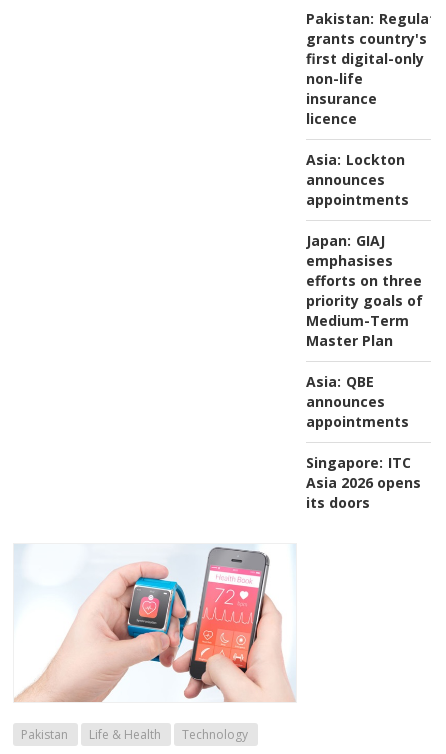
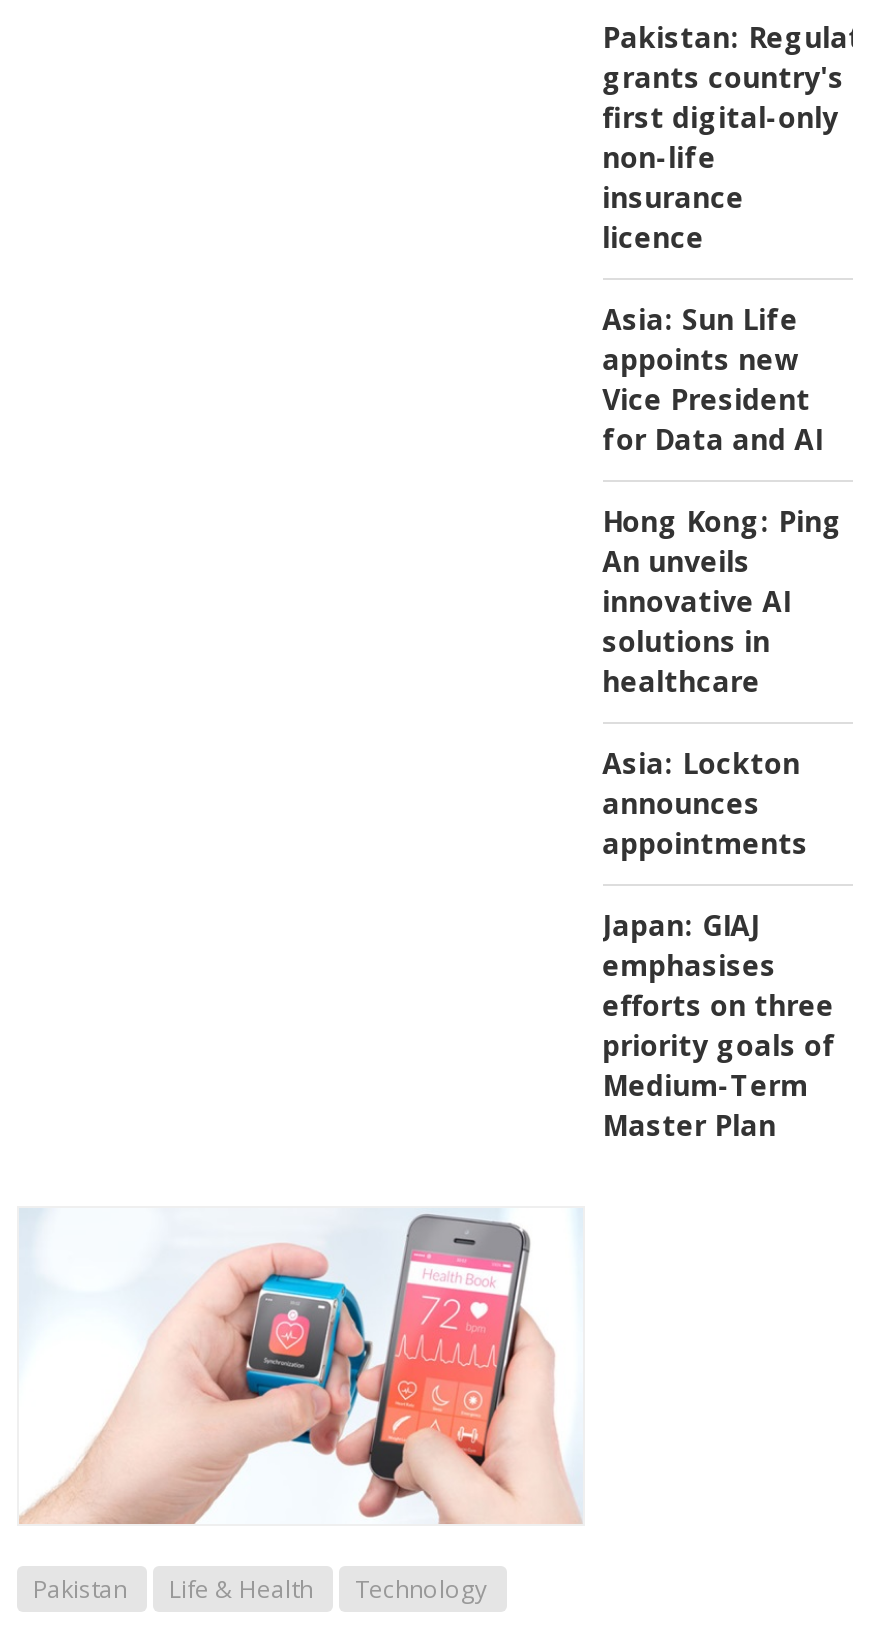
+ Asia: Sun Life
+ appoints new
+ Vice President
+ for Data and AI
+ Hong Kong: Ping
+ An unveils
+ innovative AI
+ solutions in
+ healthcare

moved down: Asia: Lockton | announces | appointments | ... | Medium-Term | Master Plan

- Asia: QBE
- announces
- appointments
- Singapore: ITC
- Asia 2026 opens
- its doors
